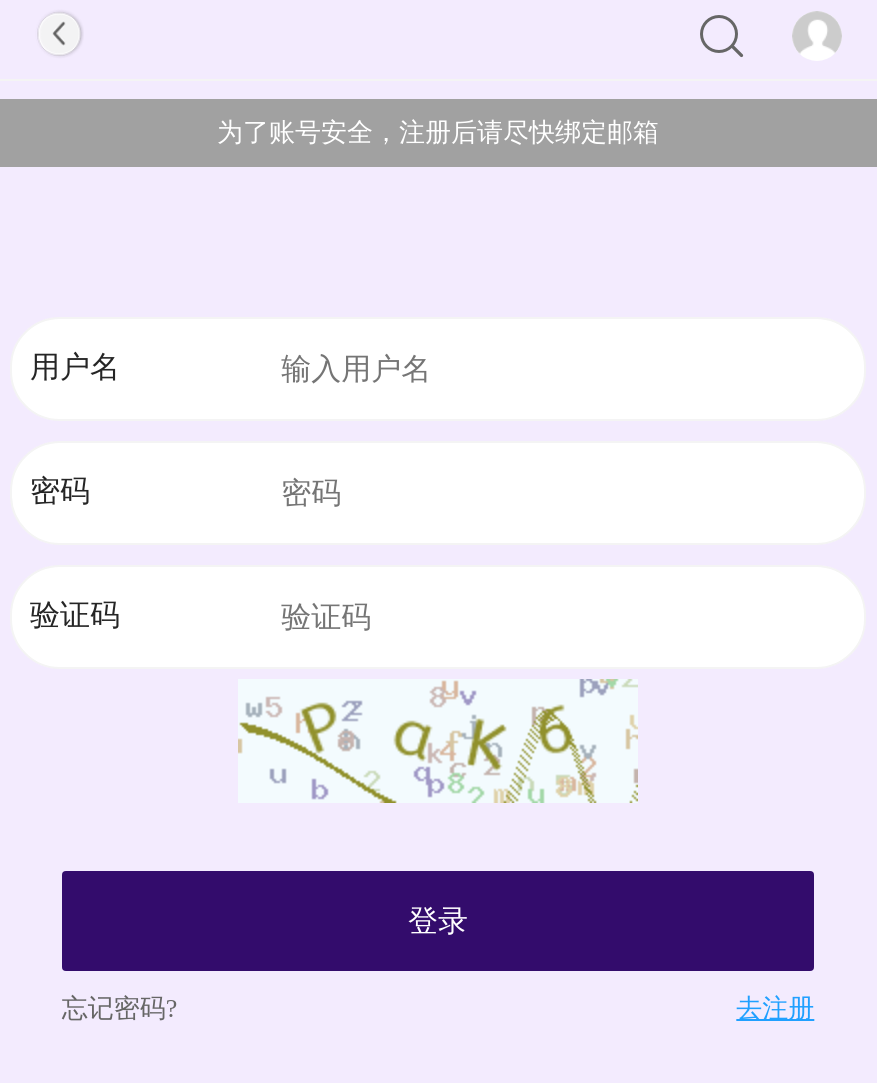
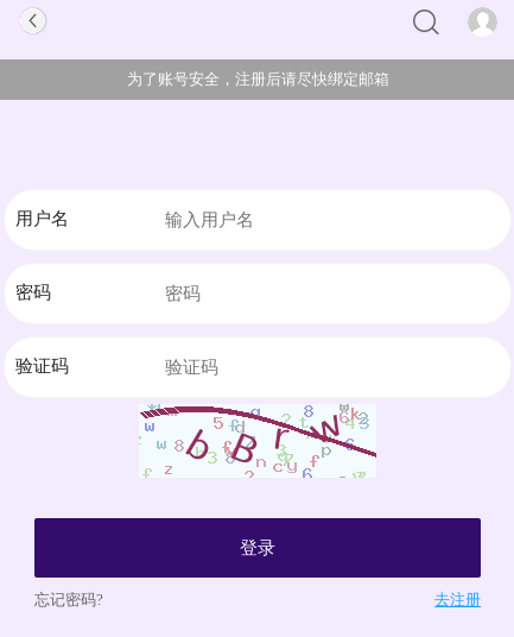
- [image]
+ [image]
